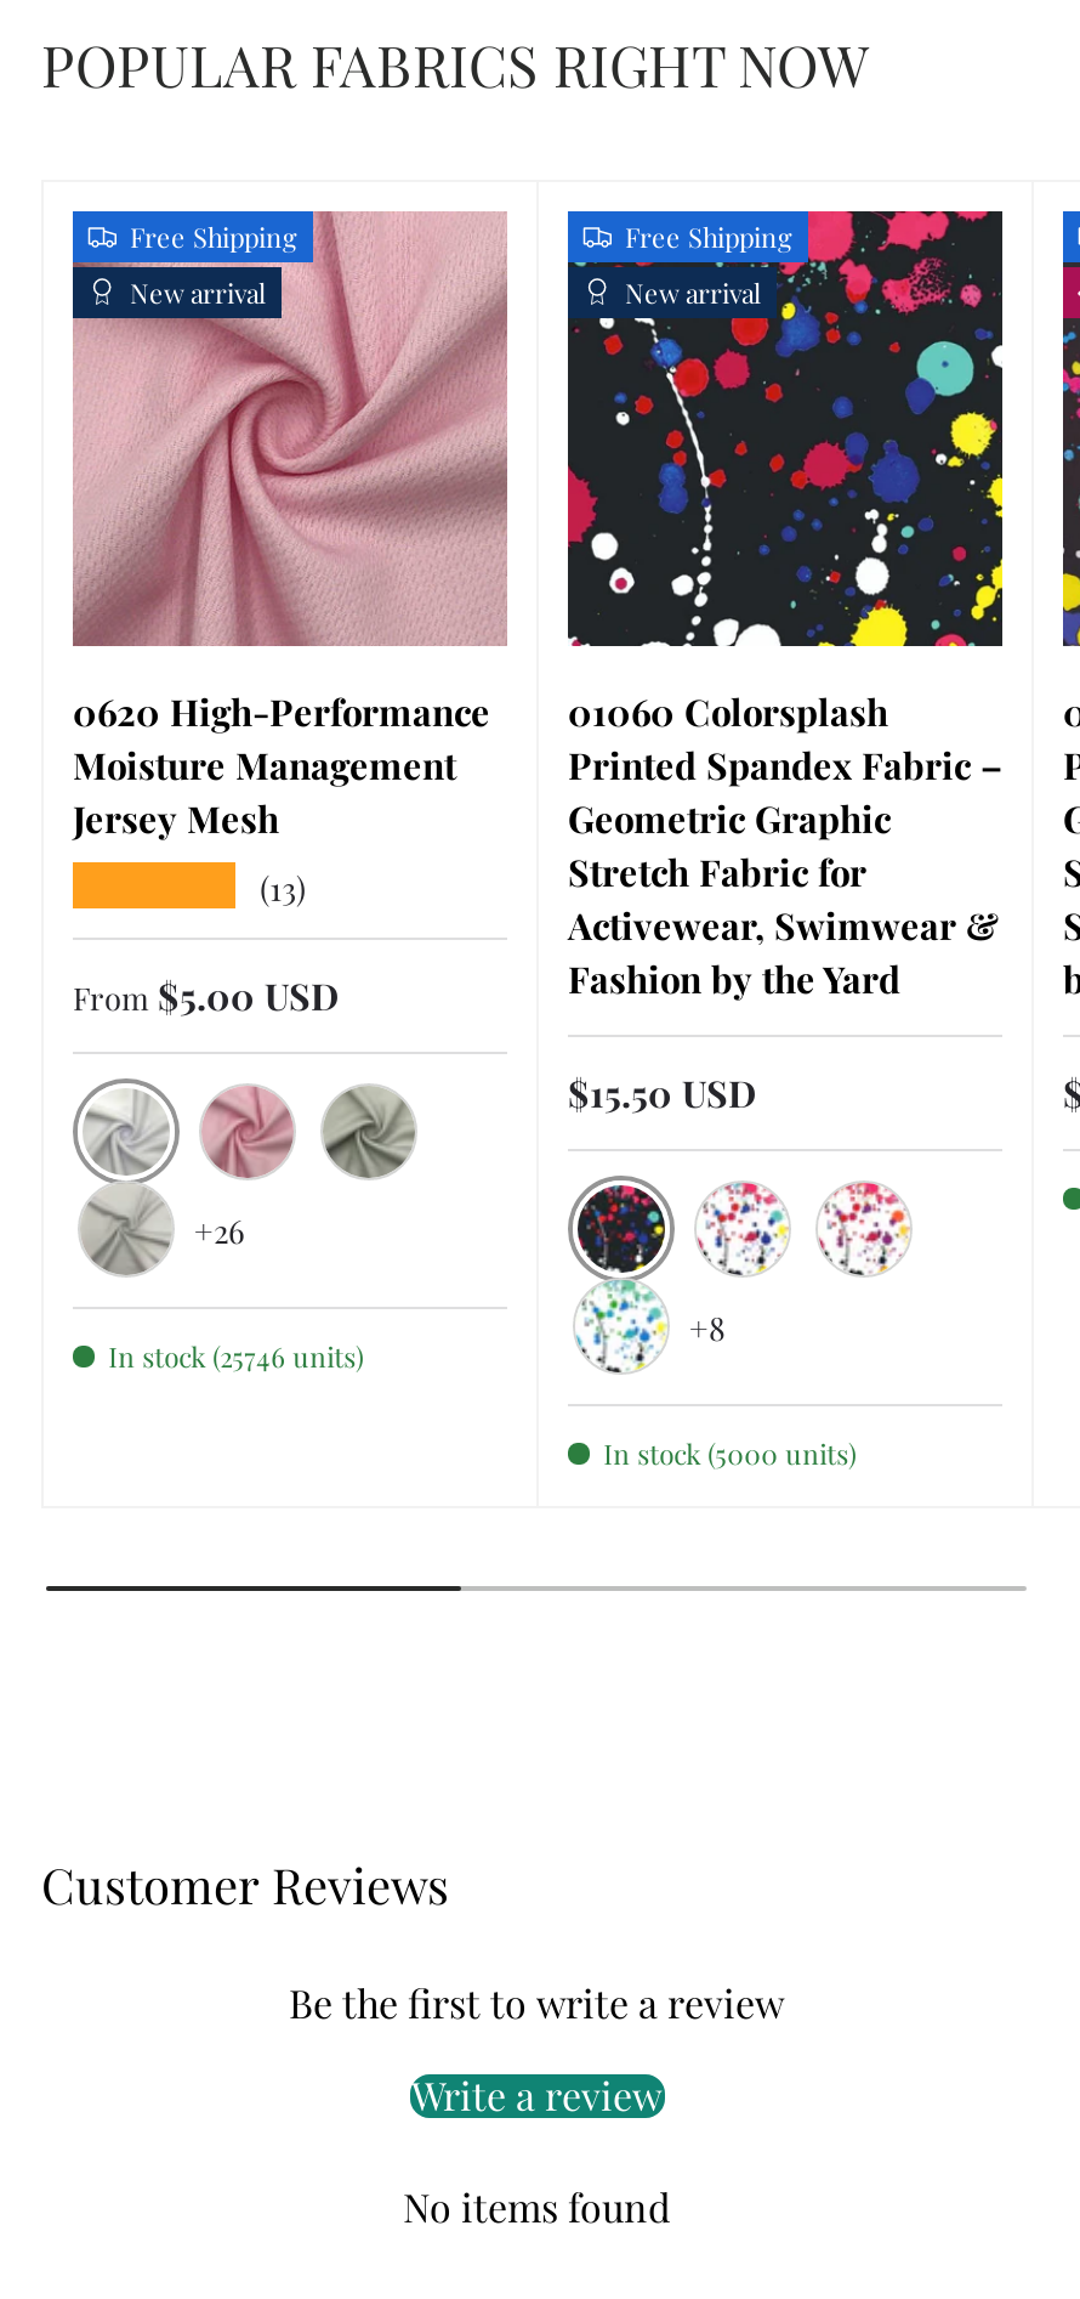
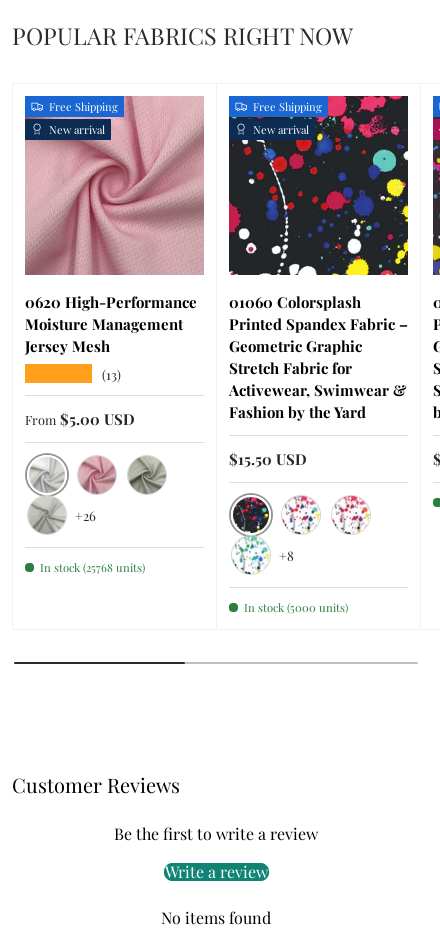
- In stock (25746 units)
+ In stock (25768 units)
